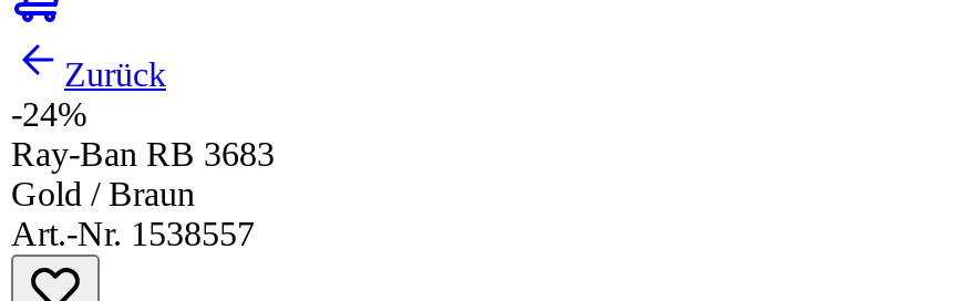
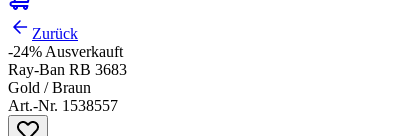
- -24%
+ -24% Ausverkauft
